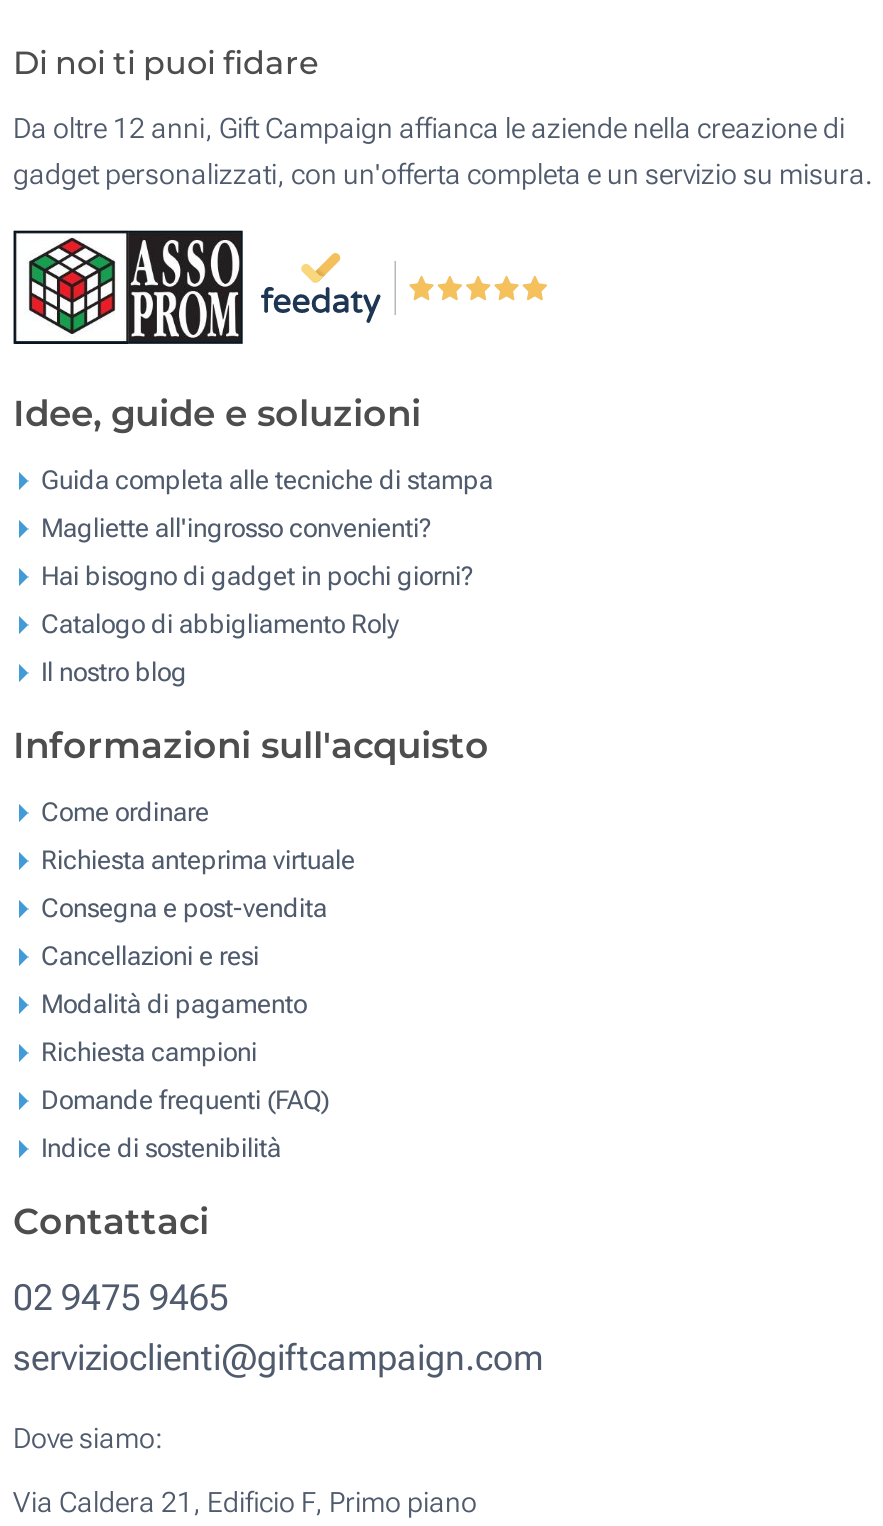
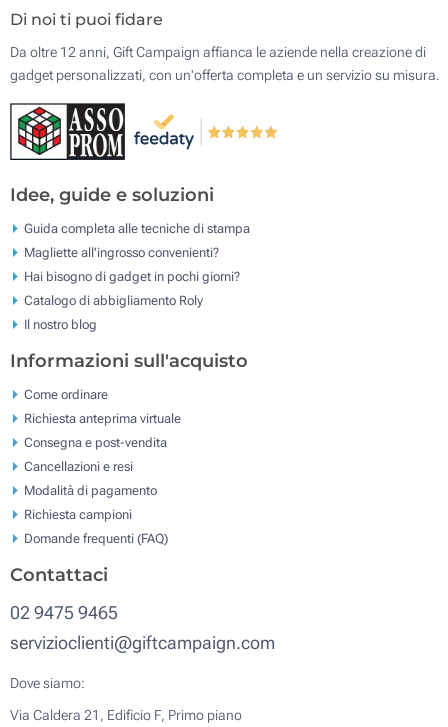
- Indice di sostenibilità
